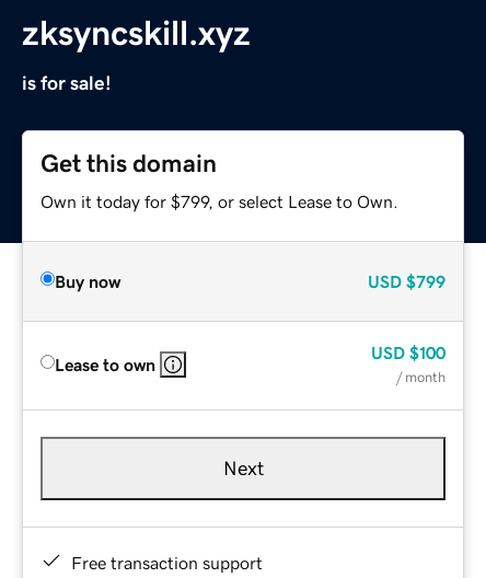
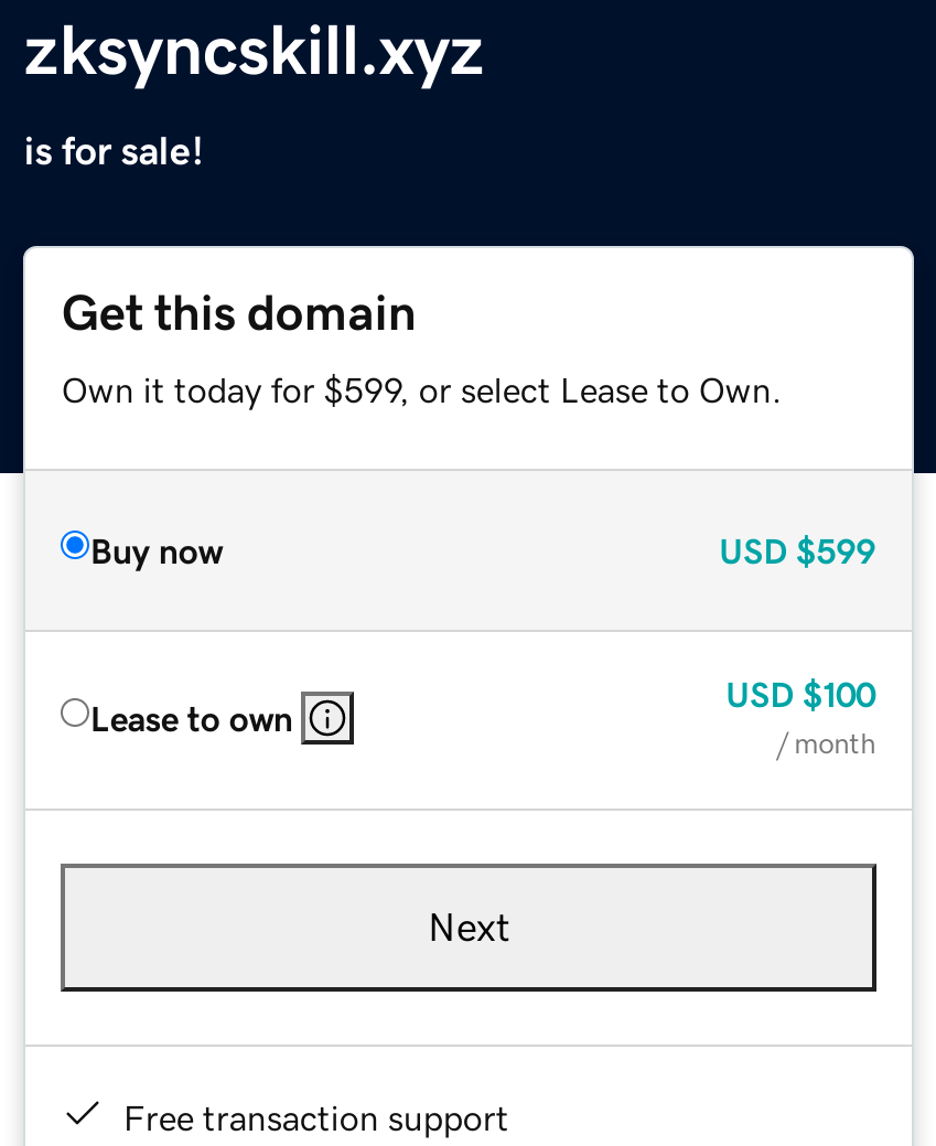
- Own it today for $799, or select Lease to Own.
+ Own it today for $599, or select Lease to Own.

- USD $799
+ USD $599
